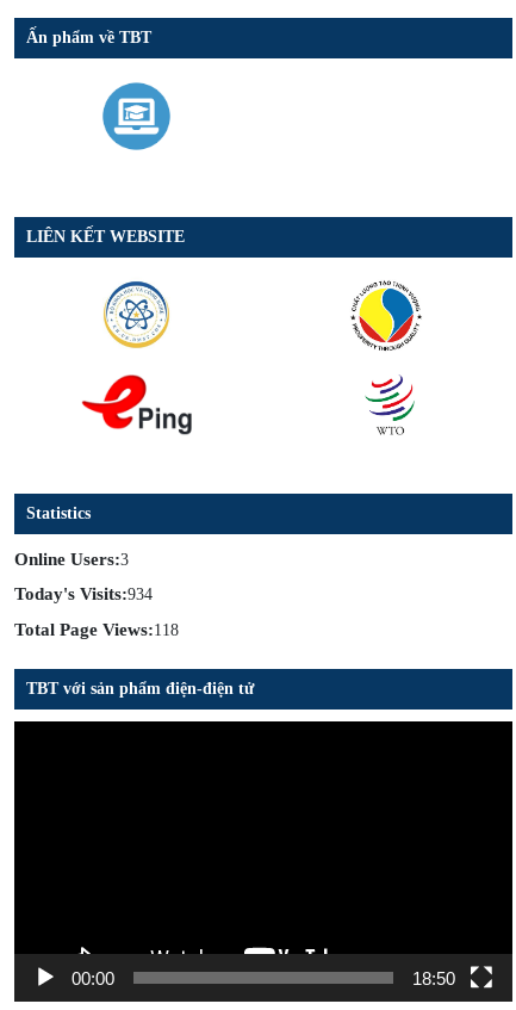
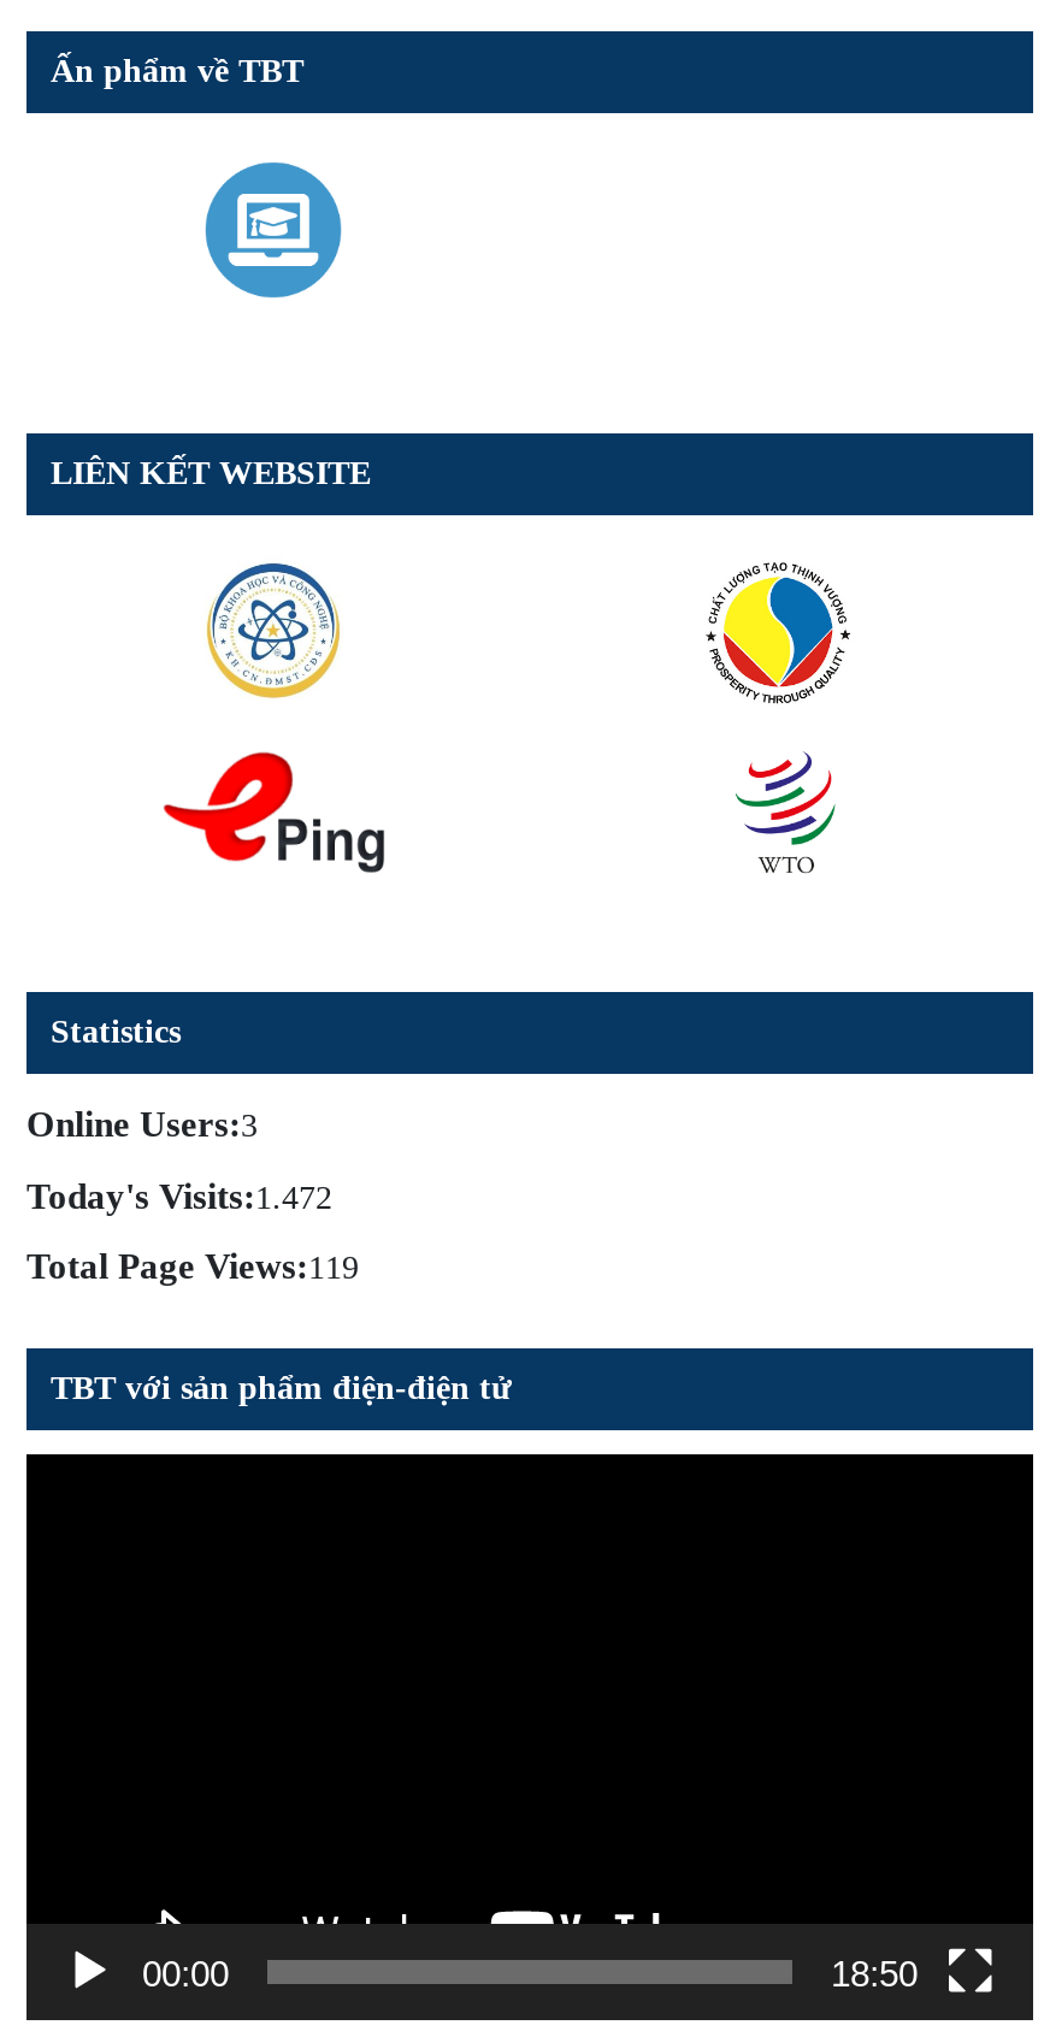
- Today's Visits:934
+ Today's Visits:1.472

- Total Page Views:118
+ Total Page Views:119
